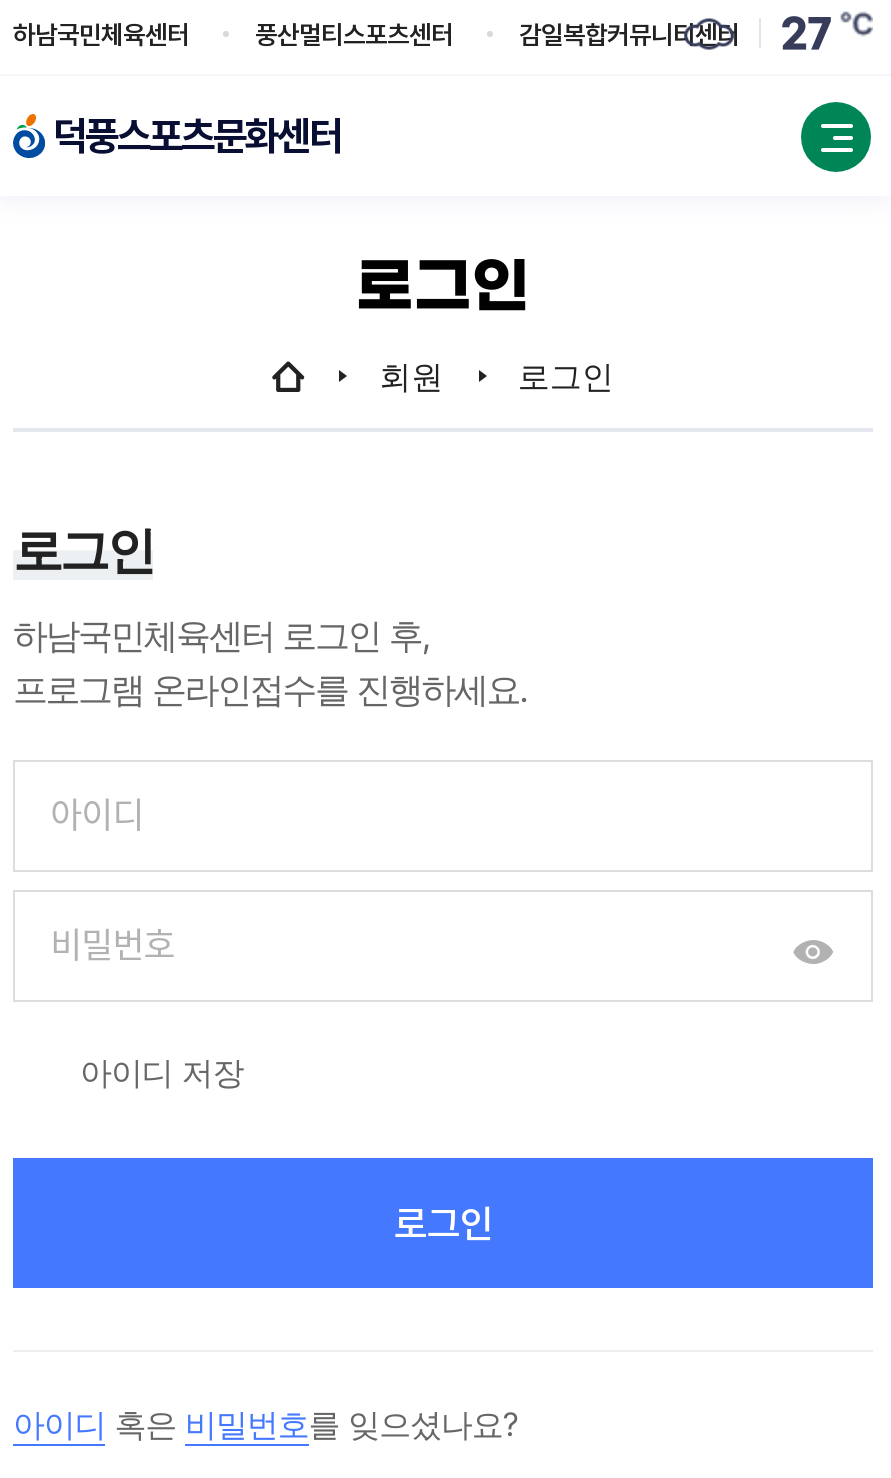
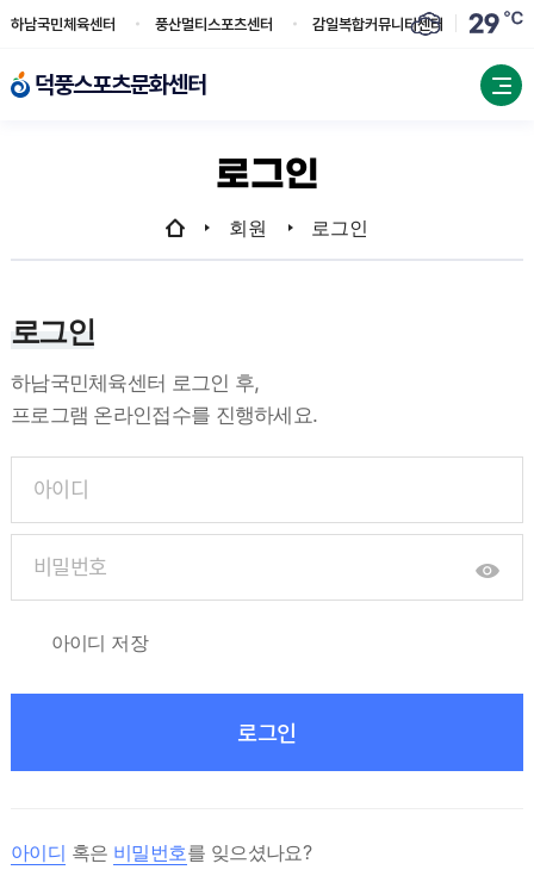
- 감일복합커뮤니티센터 27
+ 감일복합커뮤니티센터 29
